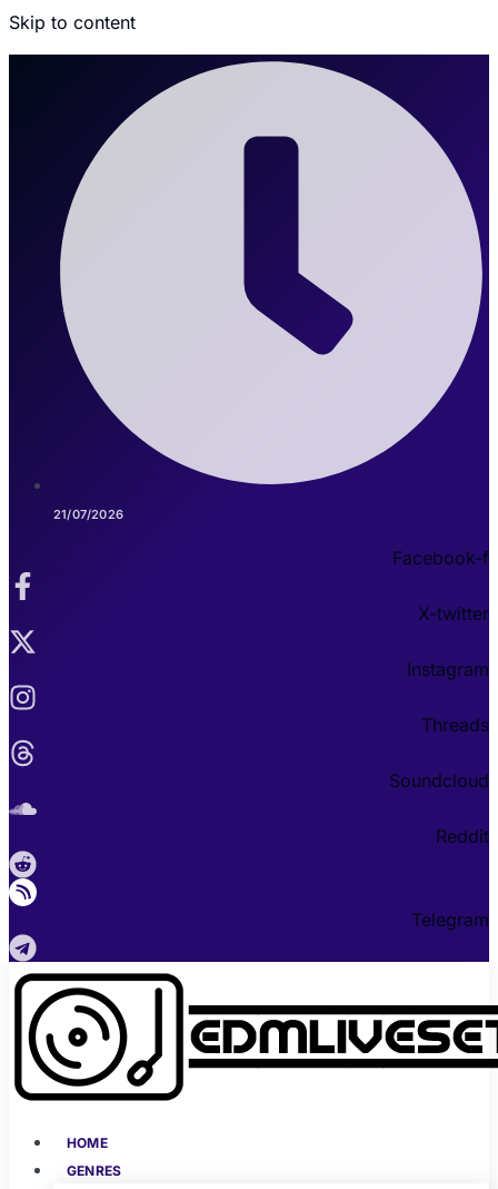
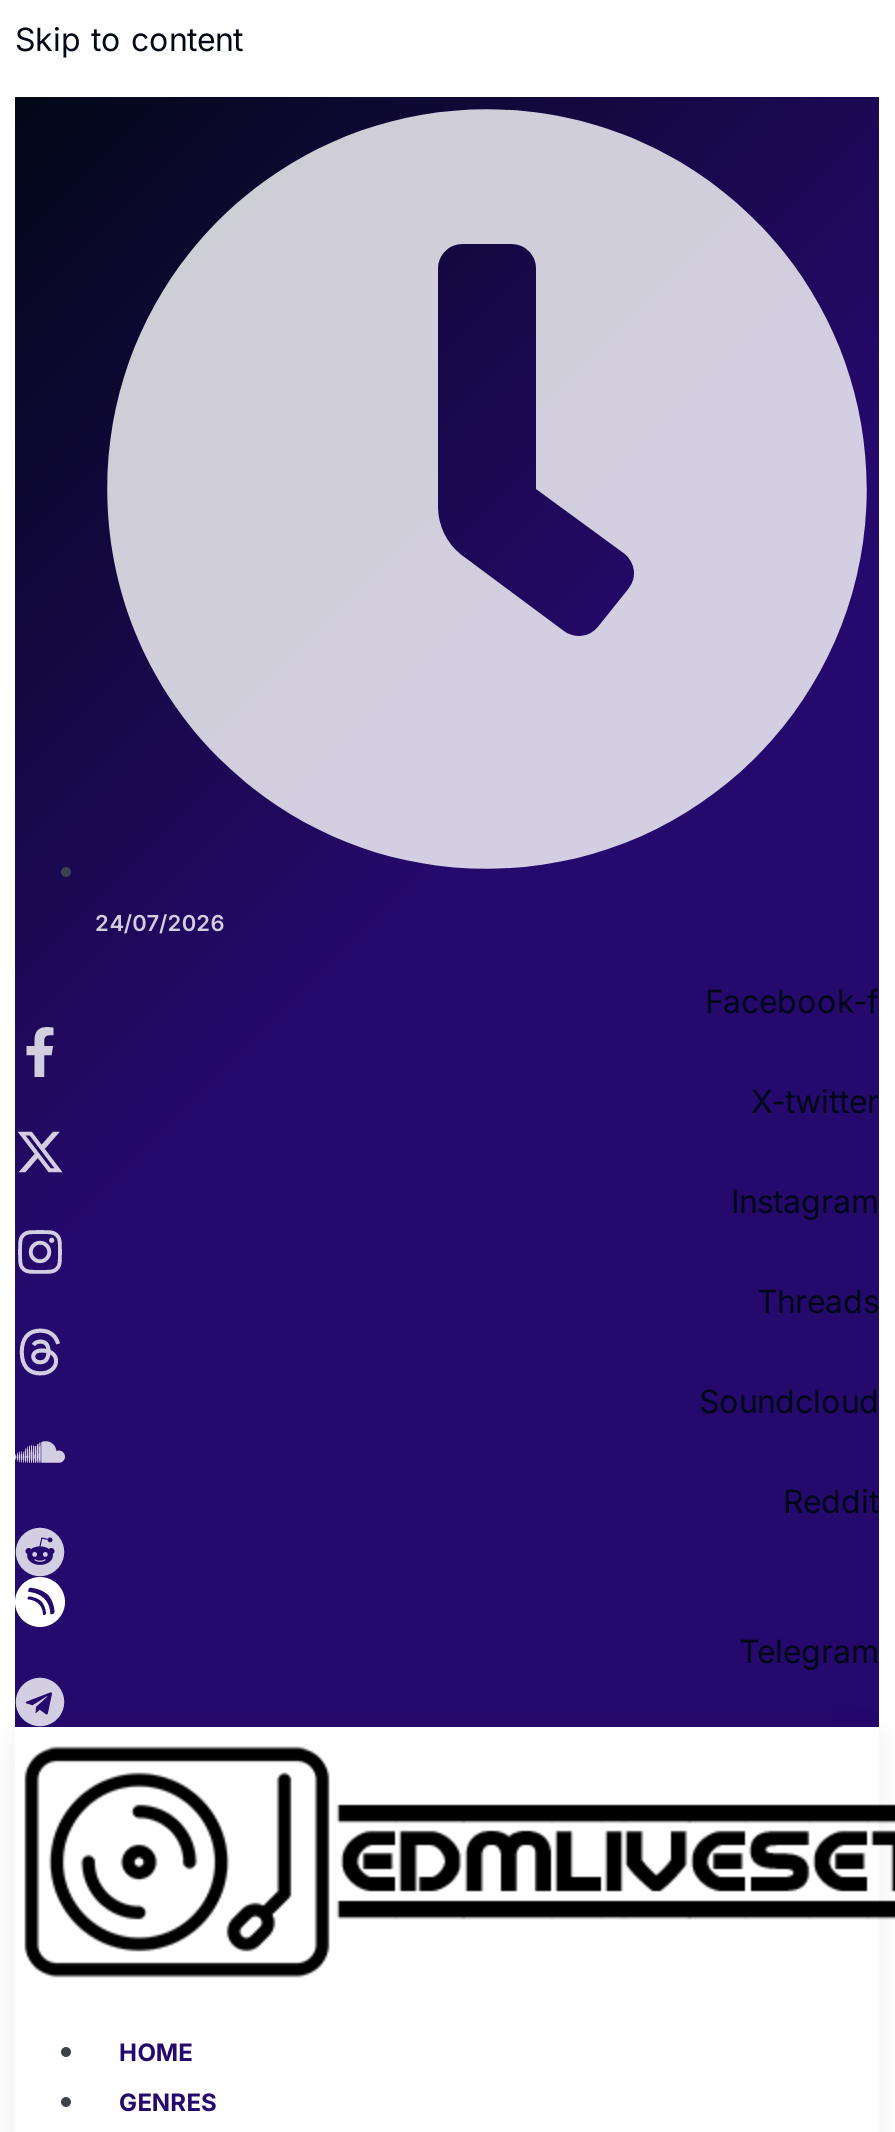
- 21/07/2026
+ 24/07/2026
